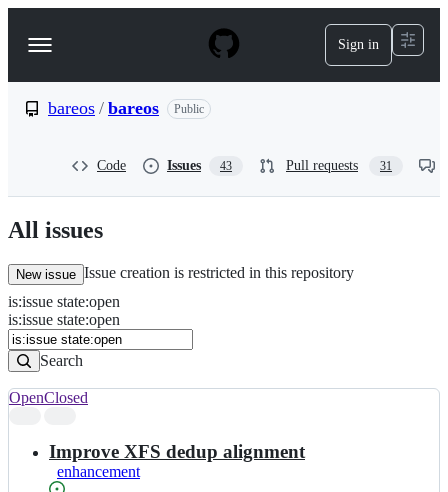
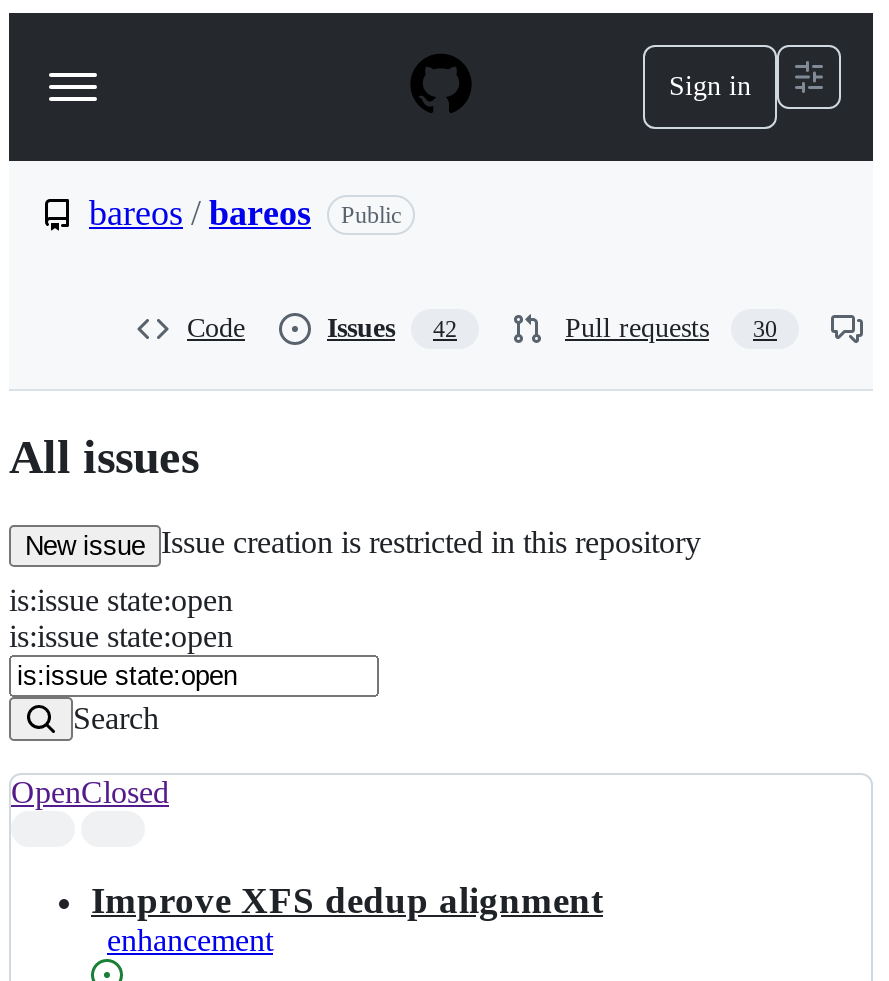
- Issues 43
+ Issues 42

- Pull requests 31
+ Pull requests 30
